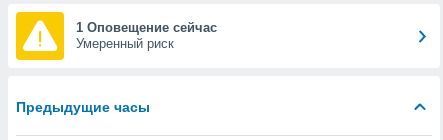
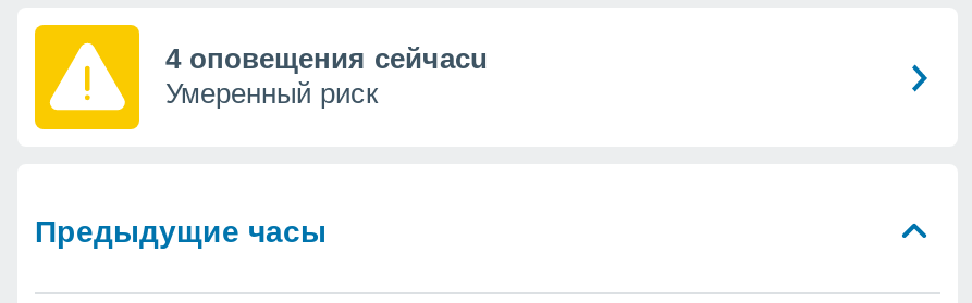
- 1 Оповещение сейчас
+ 4 оповещения сейчасu
